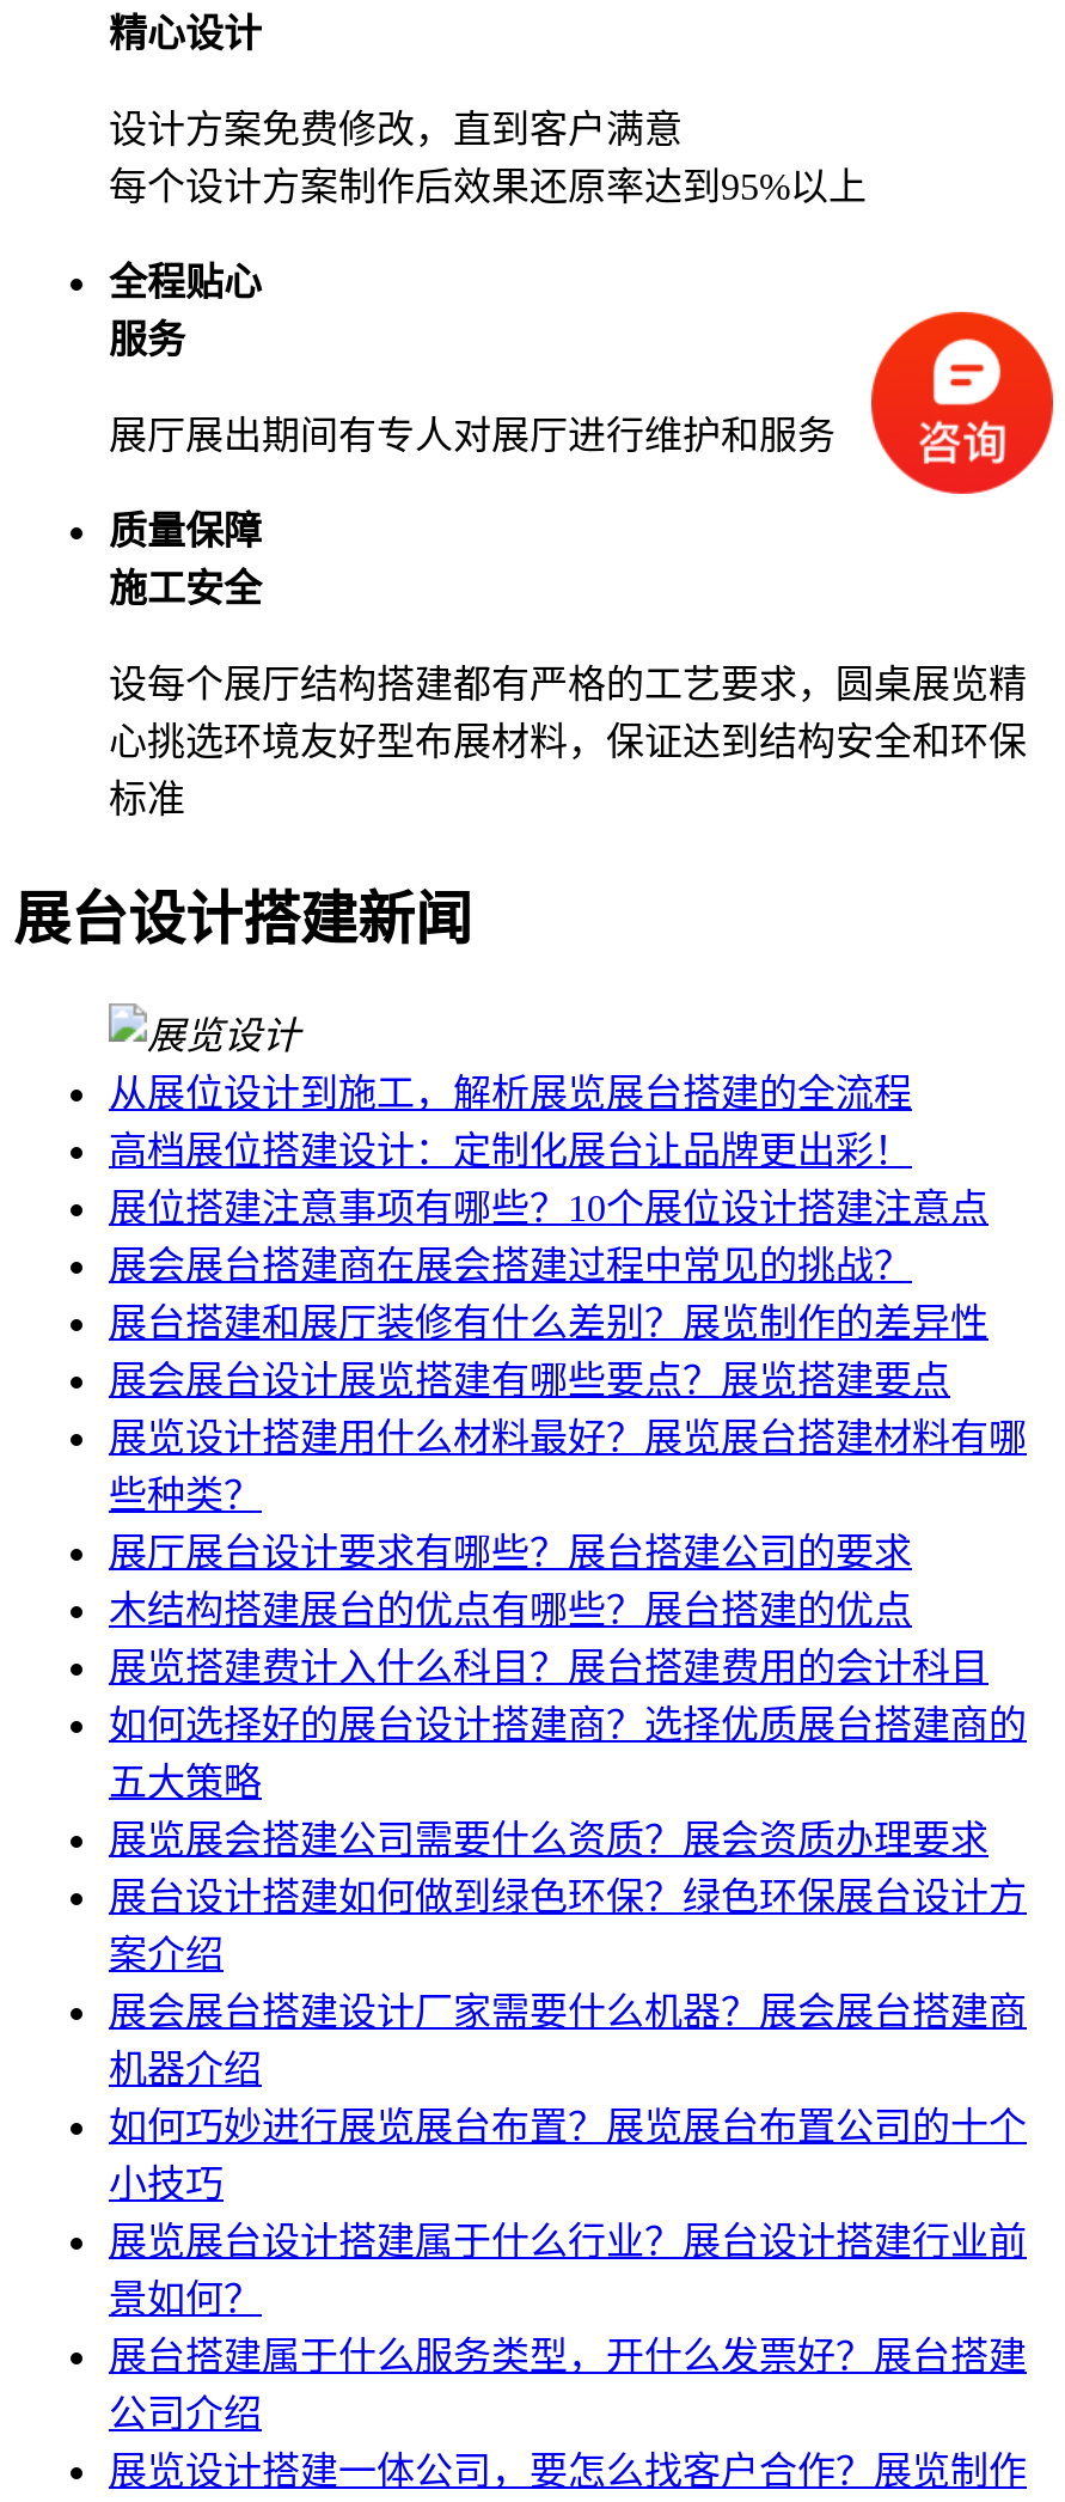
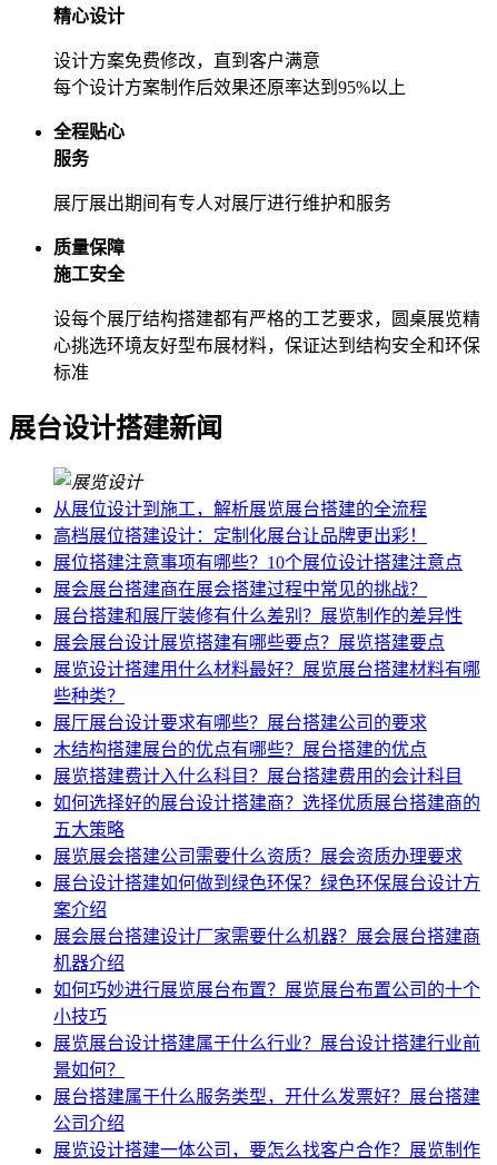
- [image]
